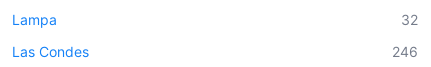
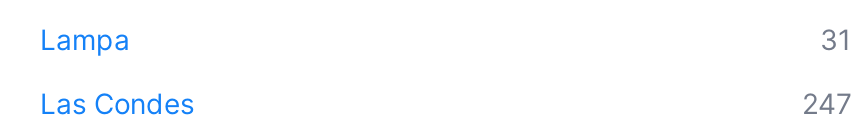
- 32
+ 31

- 246
+ 247
